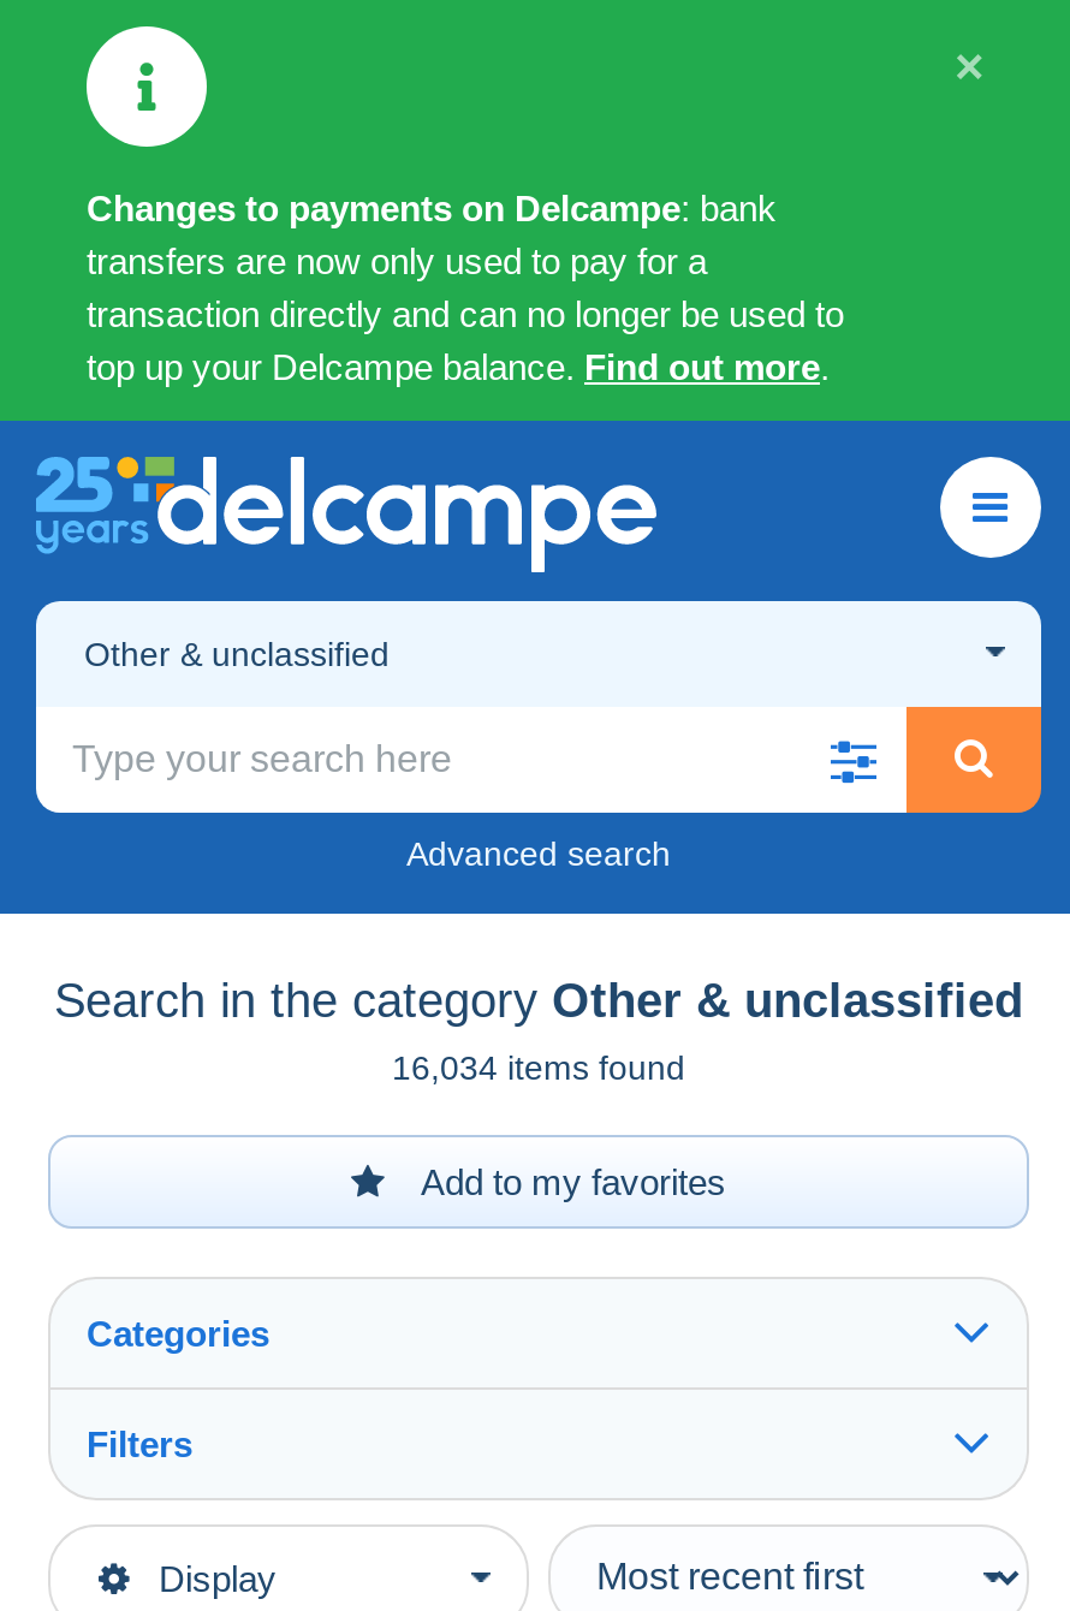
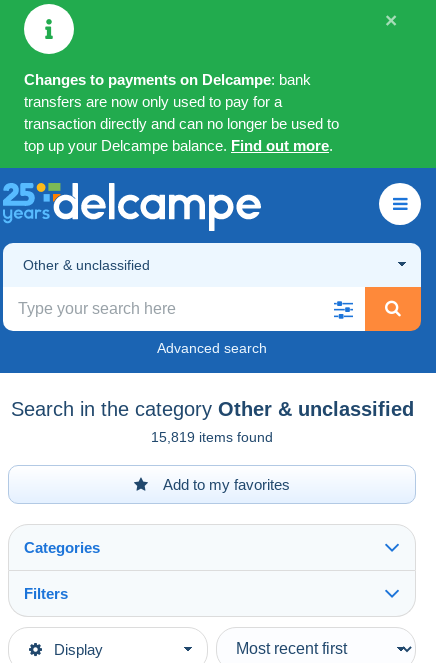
- 16,034 items found
+ 15,819 items found
